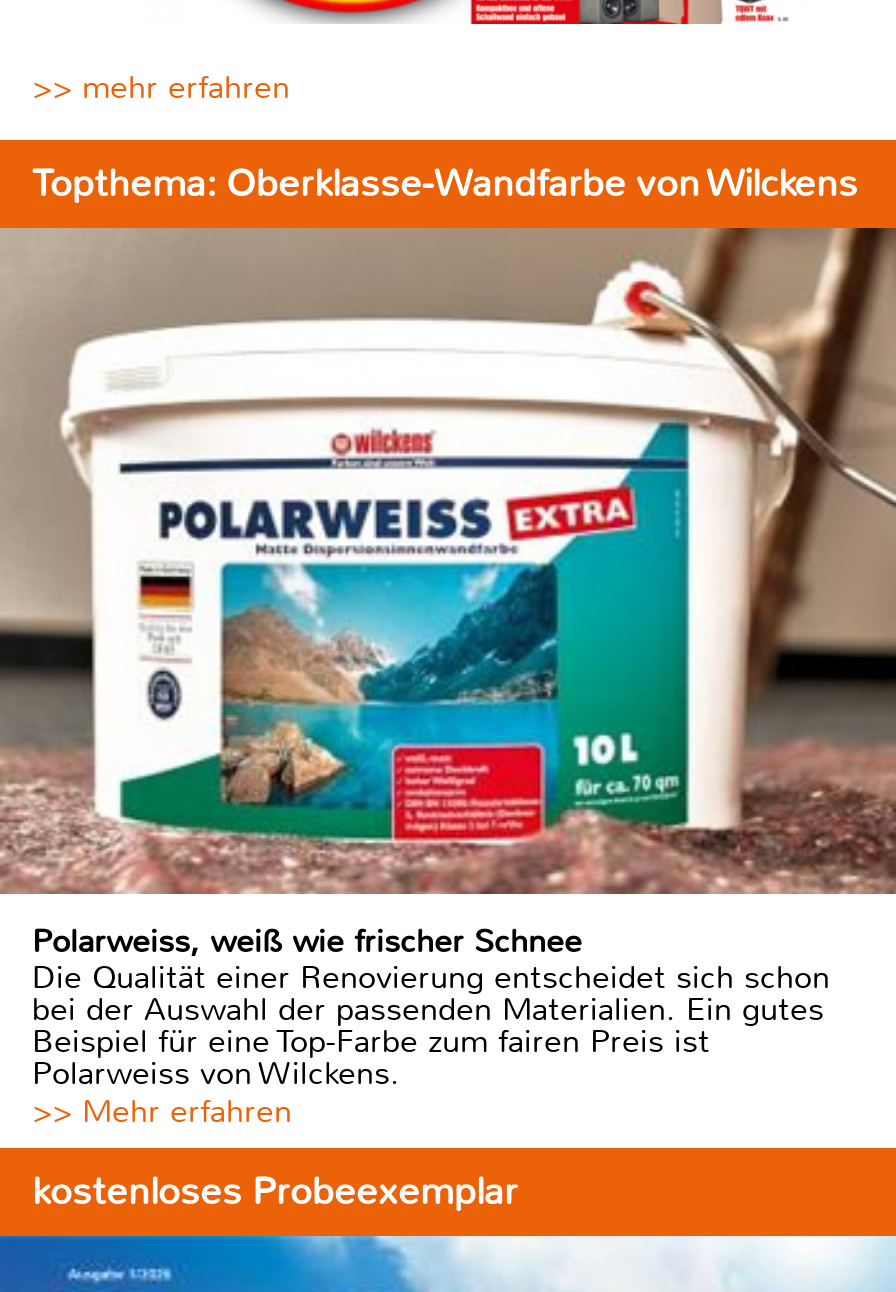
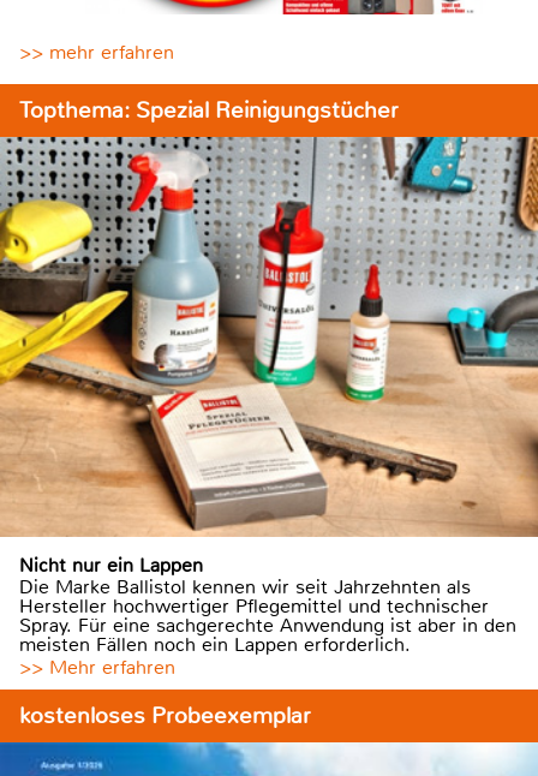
- Topthema: Oberklasse-Wandfarbe von Wilckens
+ Topthema: Spezial Reinigungstücher

- [image]
- Polarweiss, weiß wie frischer Schnee
- Die Qualität einer Renovierung entscheidet sich schon
- bei der Auswahl der passenden Materialien. Ein gutes
- Beispiel für eine Top-Farbe zum fairen Preis ist
- Polarweiss von Wilckens.
+ [image]
+ Nicht nur ein Lappen
+ Die Marke Ballistol kennen wir seit Jahrzehnten als
+ Hersteller hochwertiger Pflegemittel und technischer
+ Spray. Für eine sachgerechte Anwendung ist aber in den
+ meisten Fällen noch ein Lappen erforderlich.
